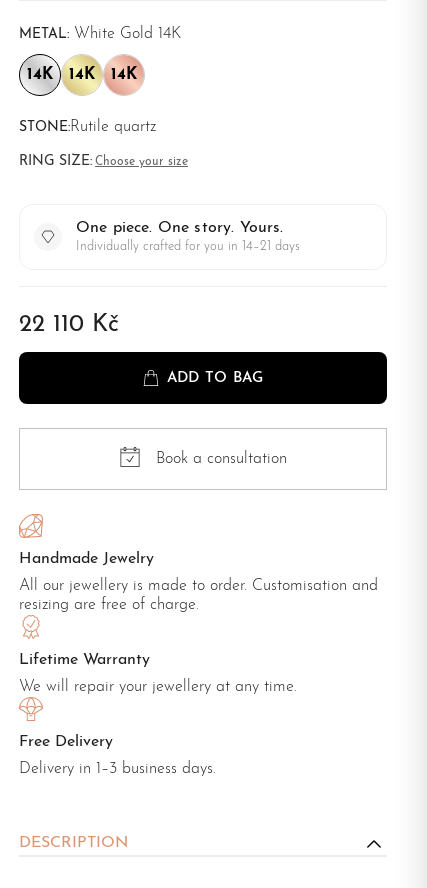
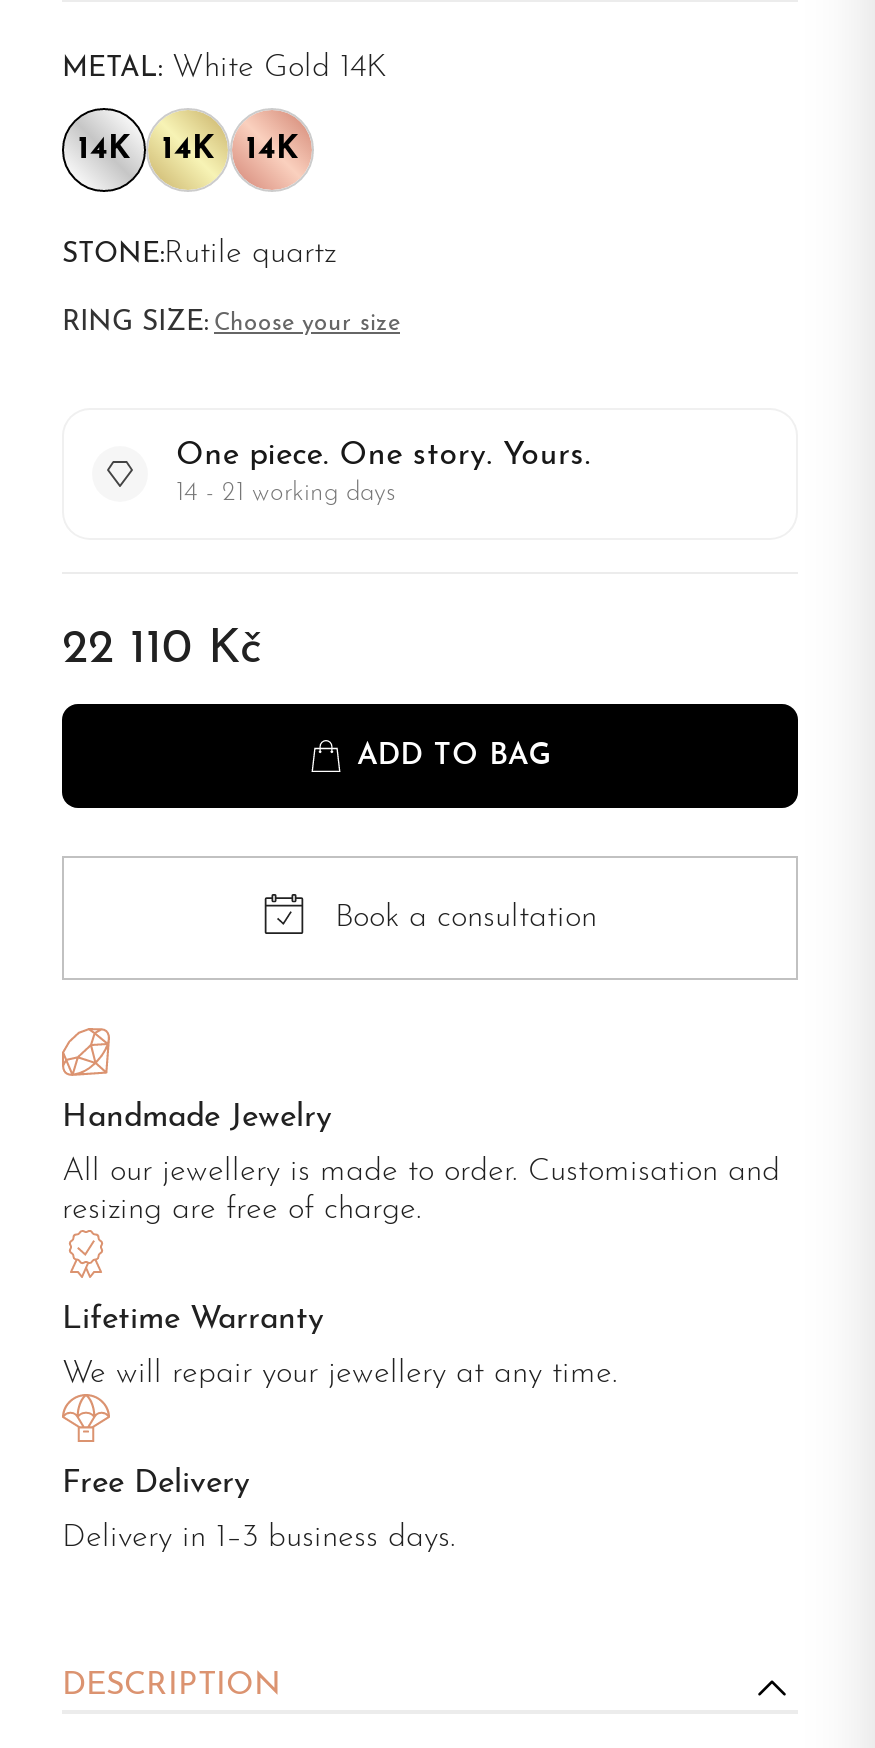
- Individually crafted for you in 14–21 days
+ 14 - 21 working days
